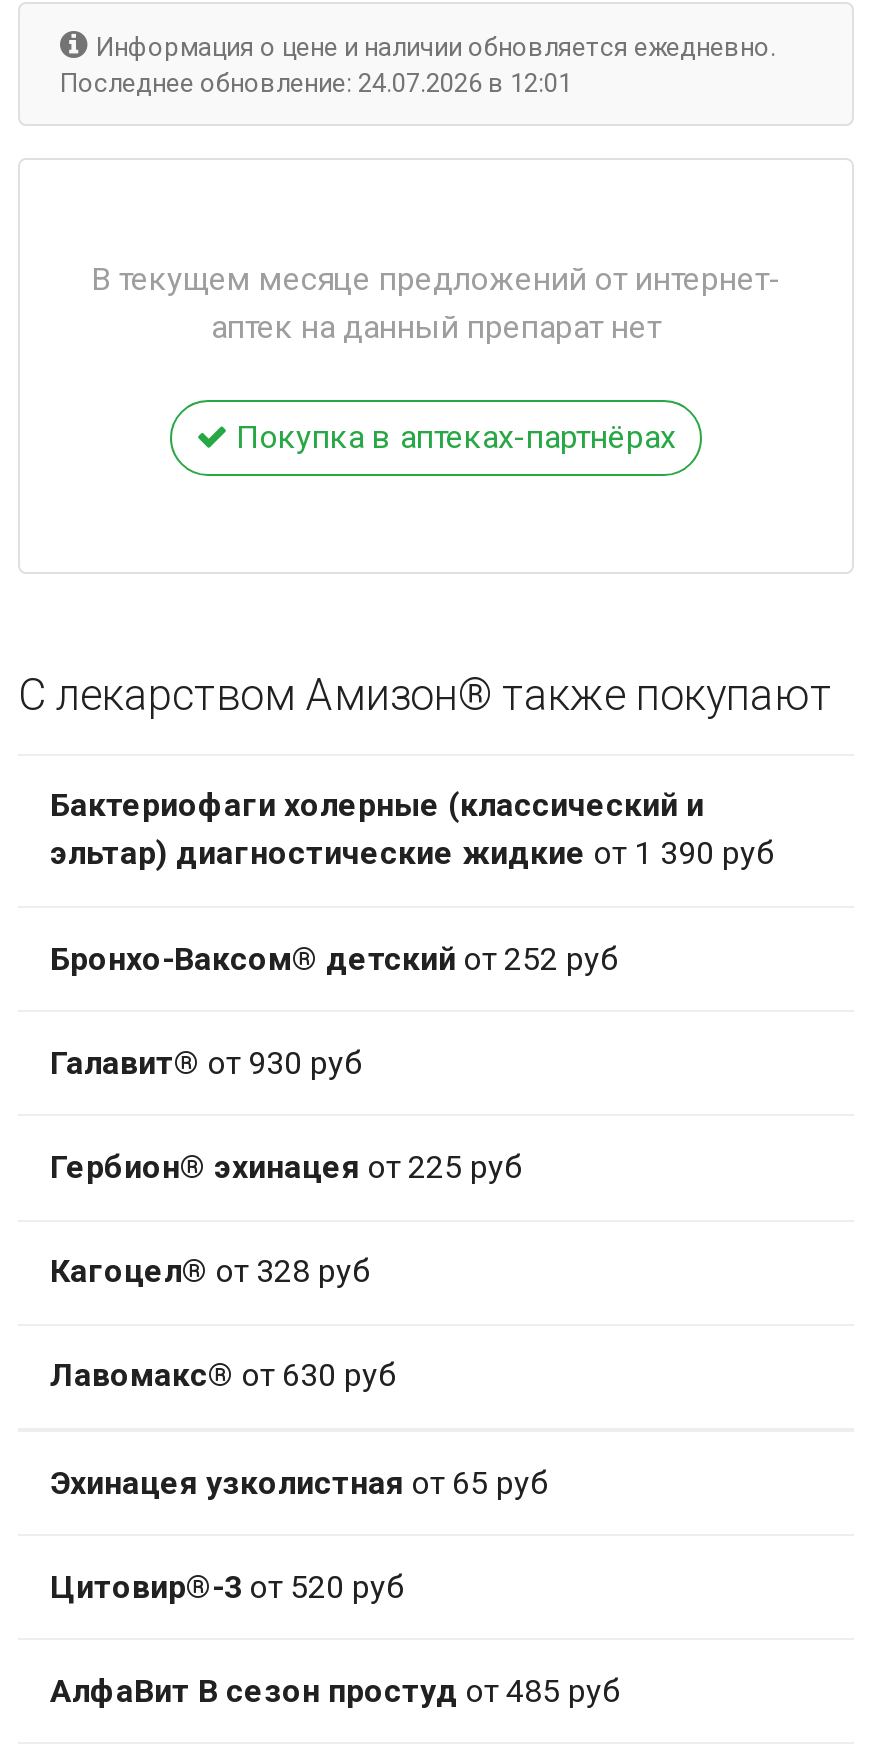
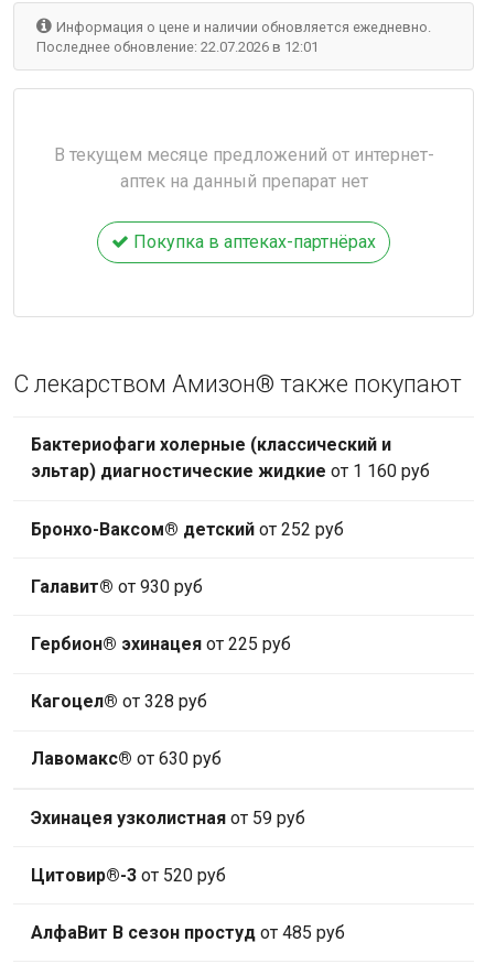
- Последнее обновление: 24.07.2026 в 12:01
+ Последнее обновление: 22.07.2026 в 12:01

- эльтар) диагностические жидкие от 1 390 руб
+ эльтар) диагностические жидкие от 1 160 руб

- Эхинацея узколистная от 65 руб
+ Эхинацея узколистная от 59 руб
